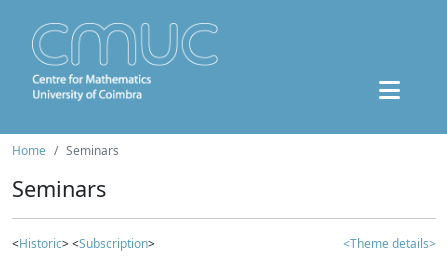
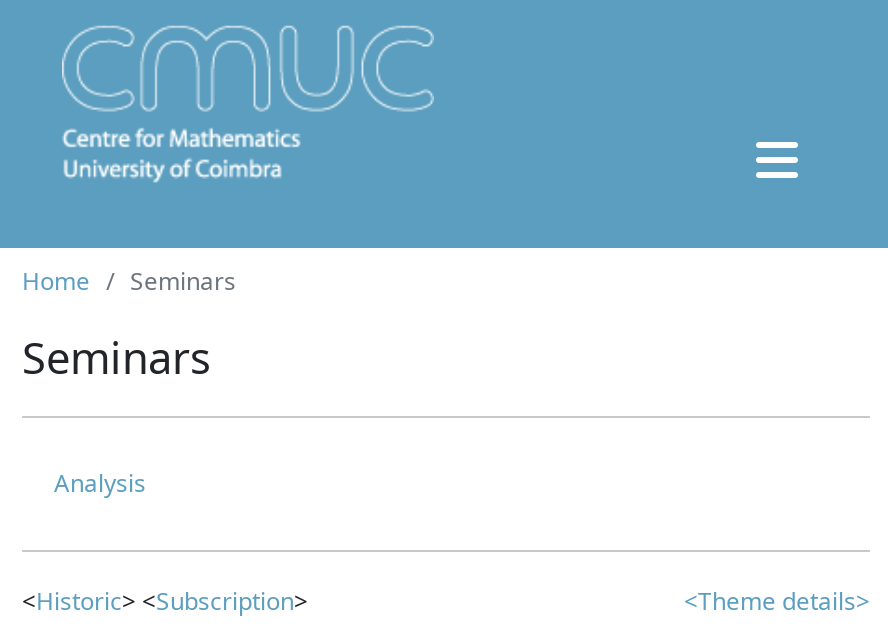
+ Analysis
